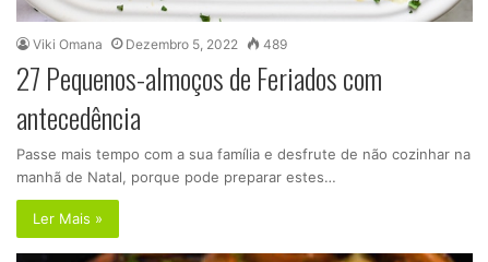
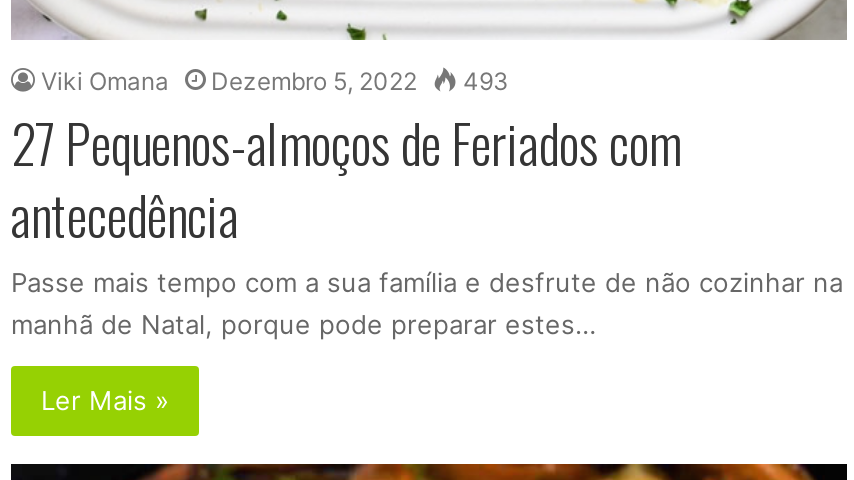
- Viki Omana Dezembro 5, 2022 489
+ Viki Omana Dezembro 5, 2022 493
